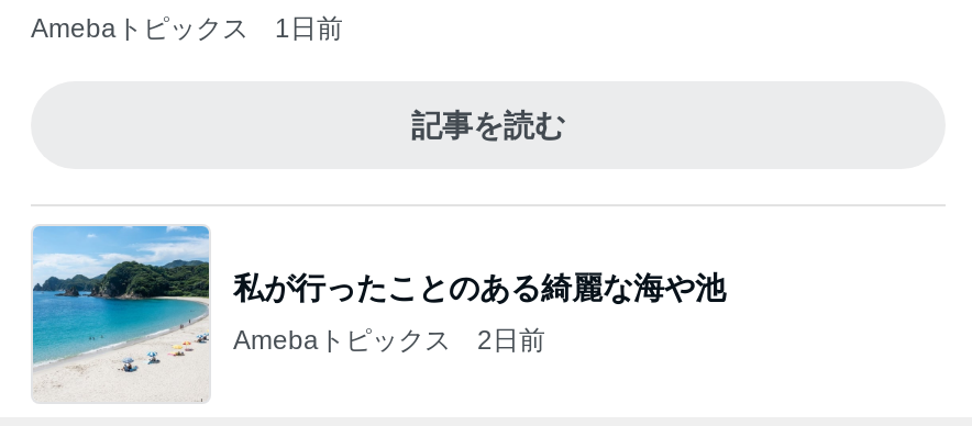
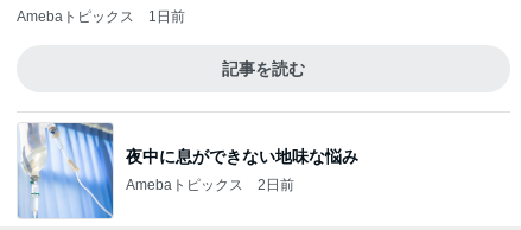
- [image]
- 私が行ったことのある綺麗な海や池
+ [image]
+ 夜中に息ができない地味な悩み
